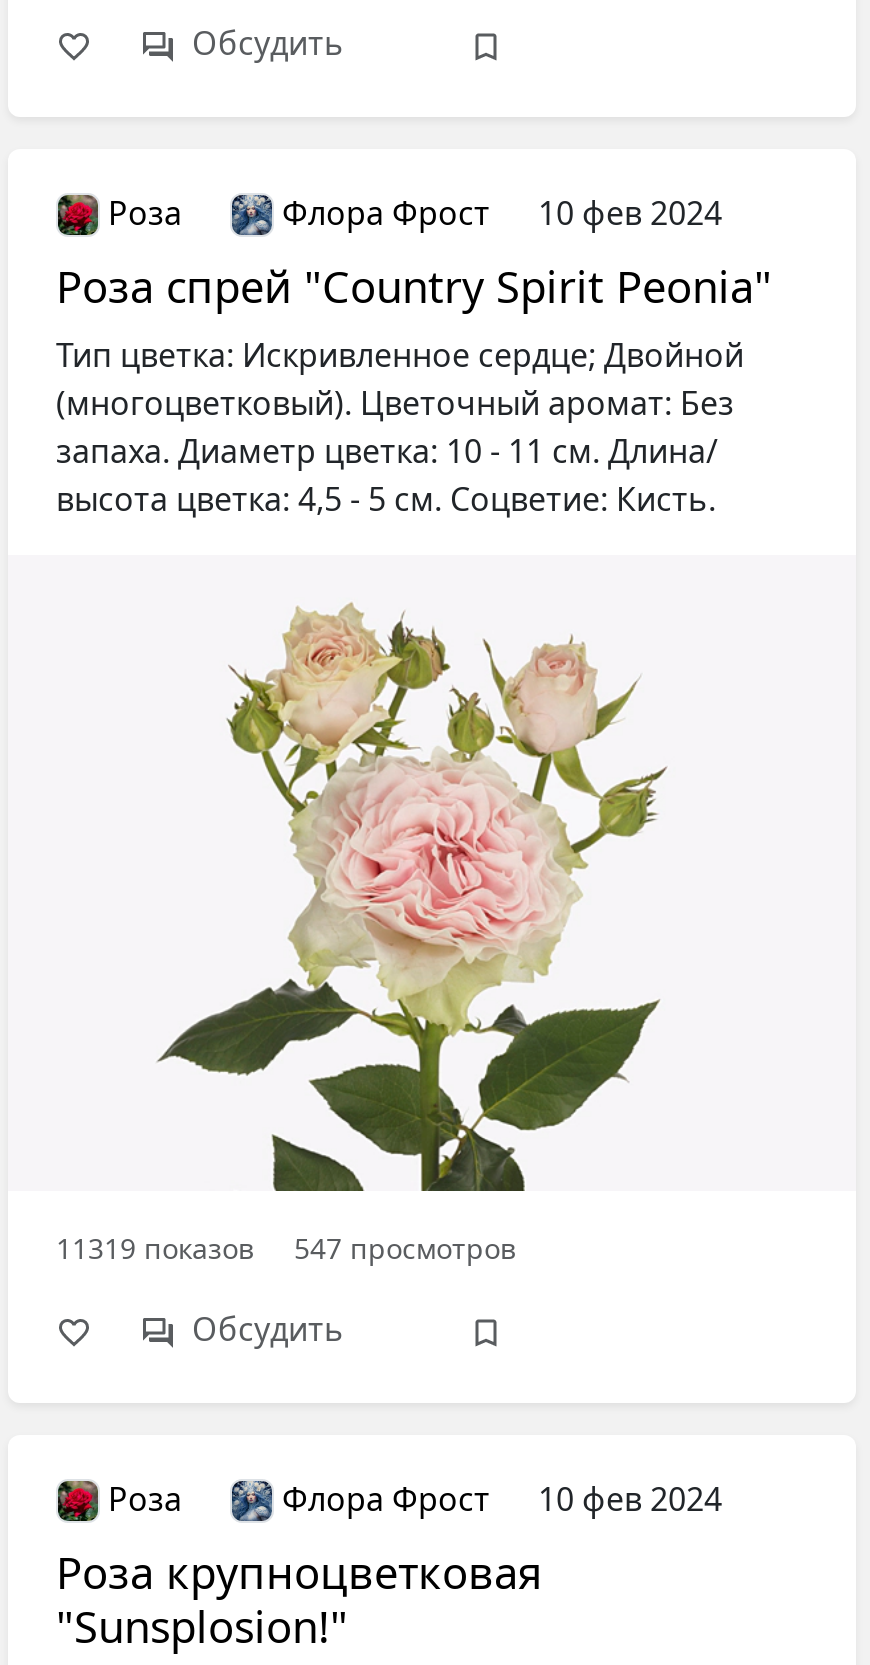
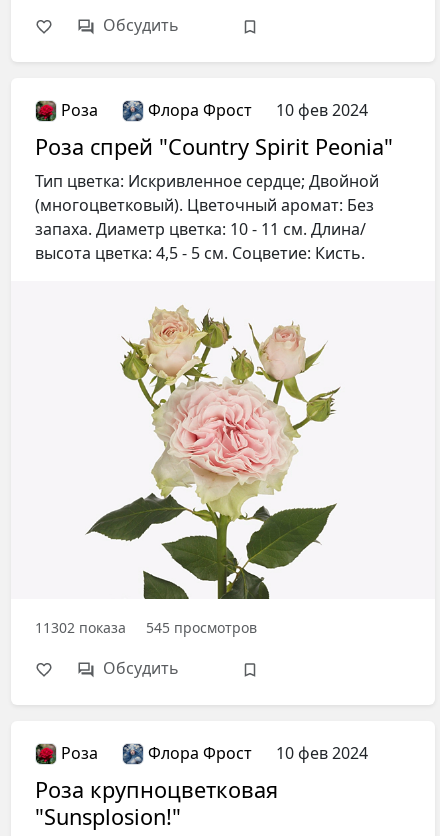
- 11319 показов
- 547 просмотров
+ 11302 показа
+ 545 просмотров
